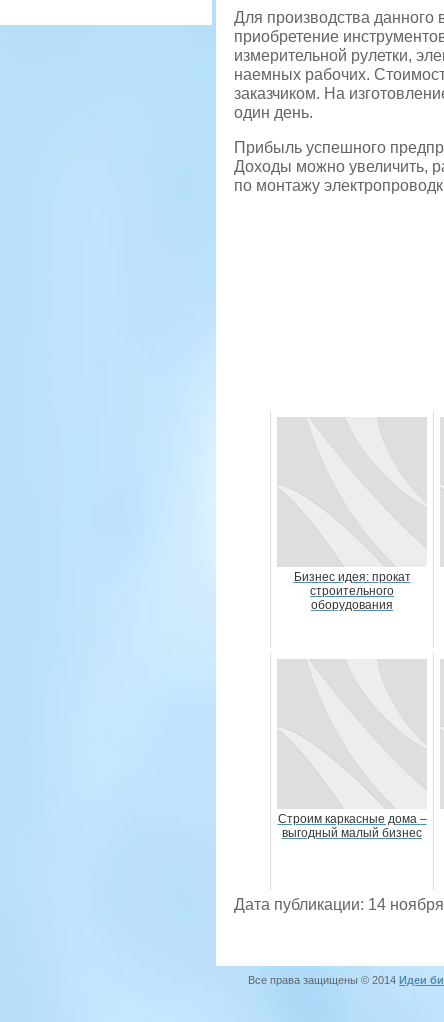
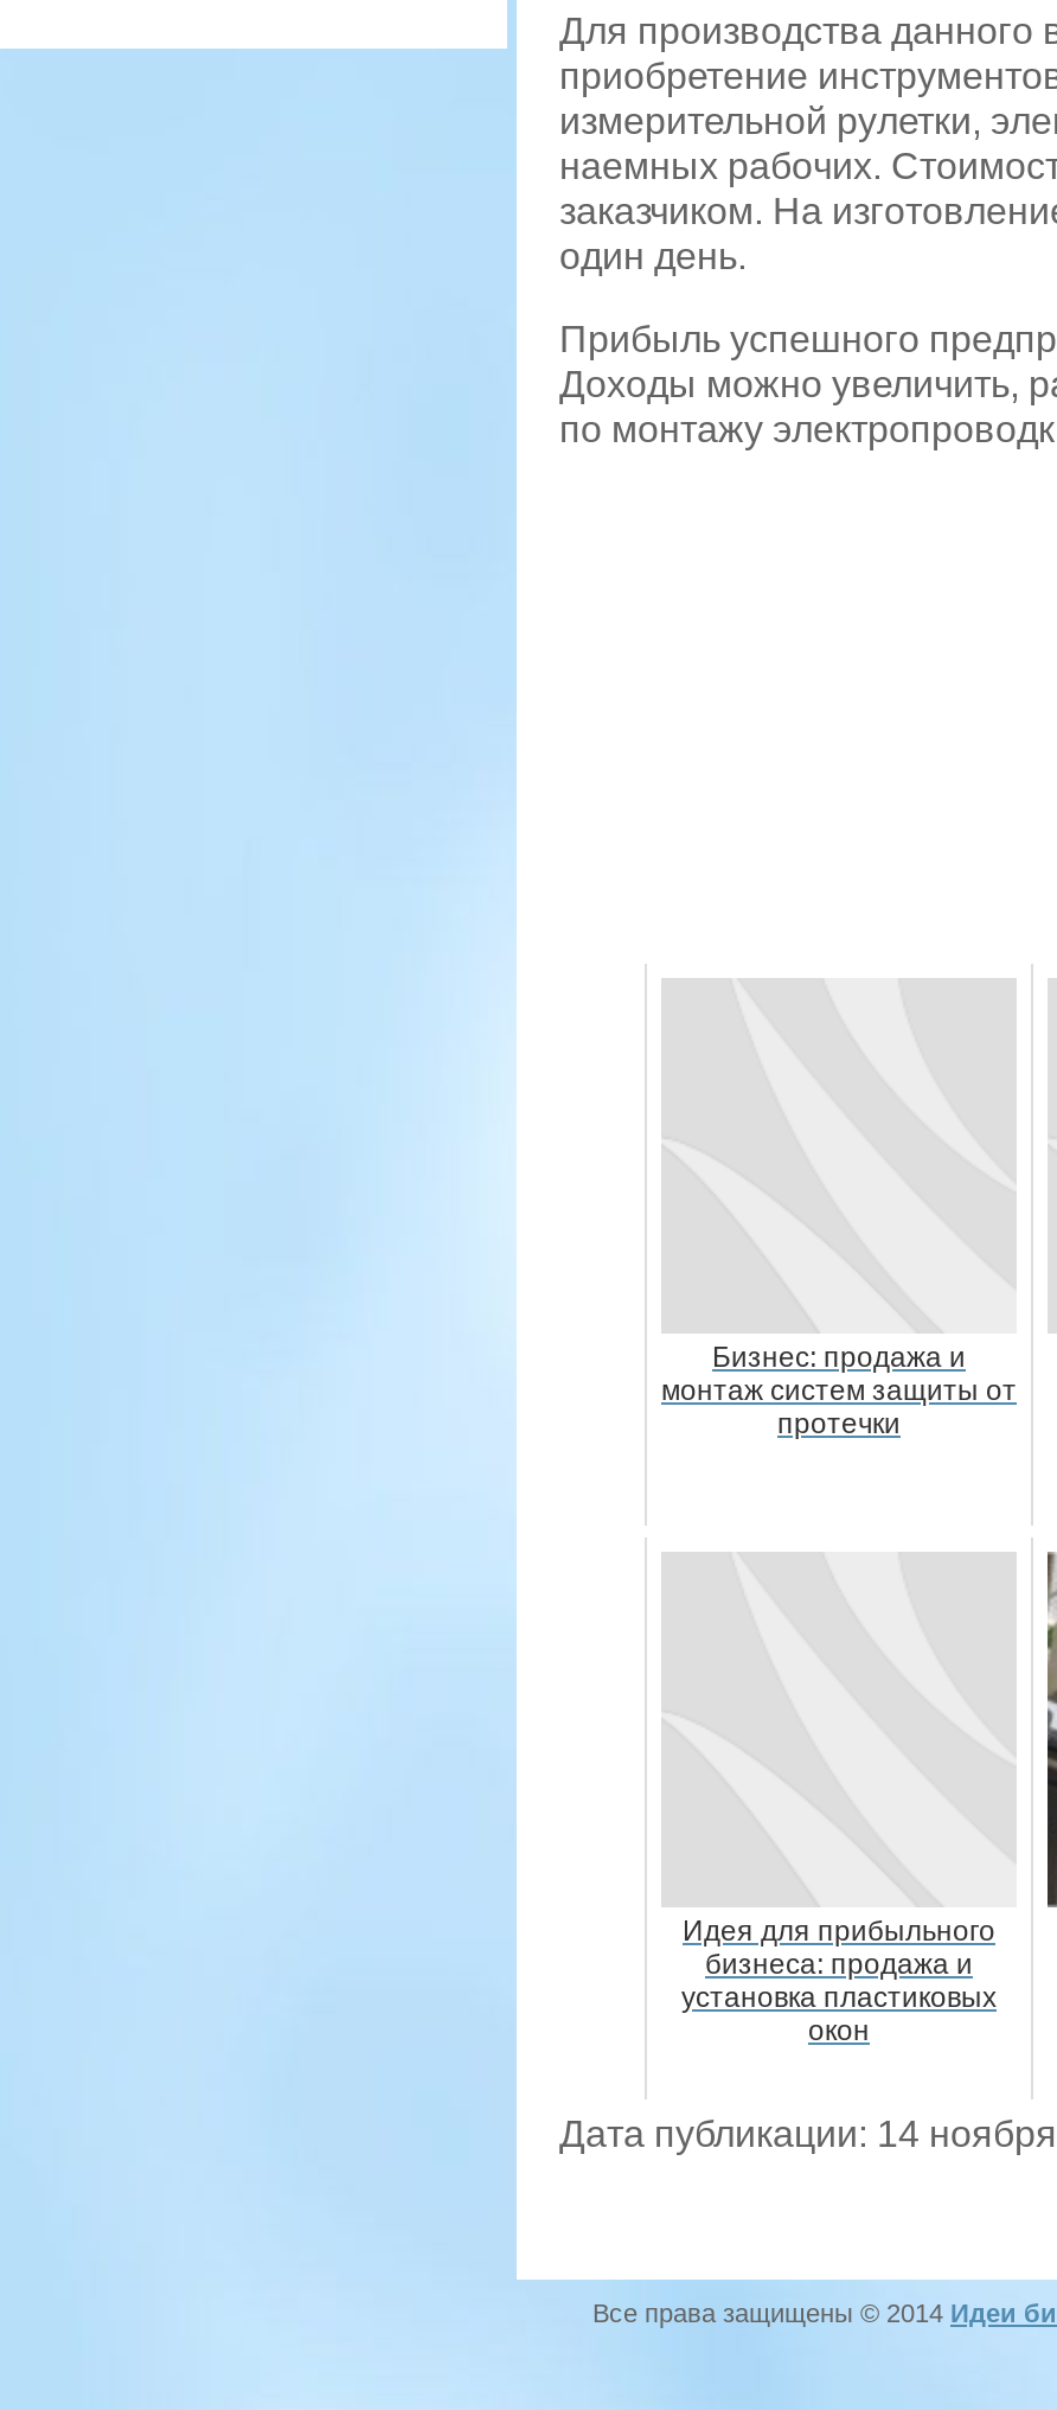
- Бизнес идея: прокат
- строительного
- оборудования
+ Бизнес: продажа и
+ монтаж систем защиты от
+ протечки

- Строим каркасные дома –
- выгодный малый бизнес
+ Идея для прибыльного
+ бизнеса: продажа и
+ установка пластиковых
+ окон
